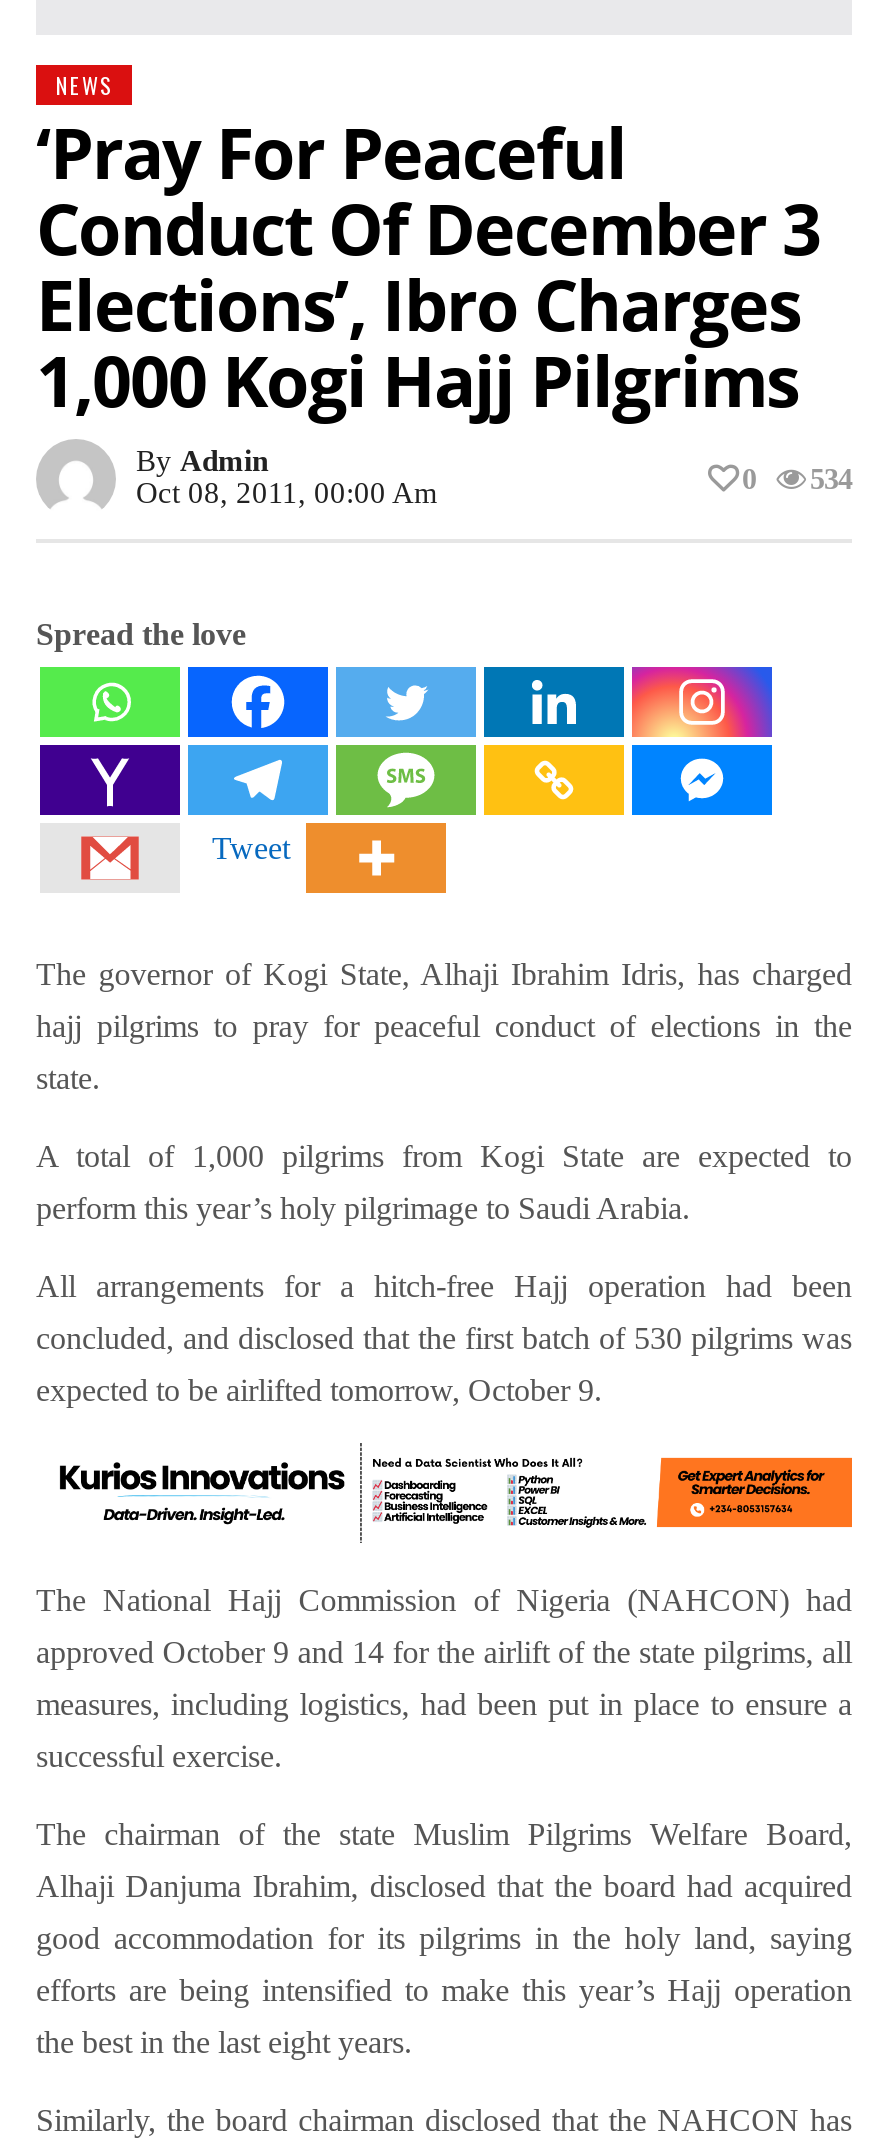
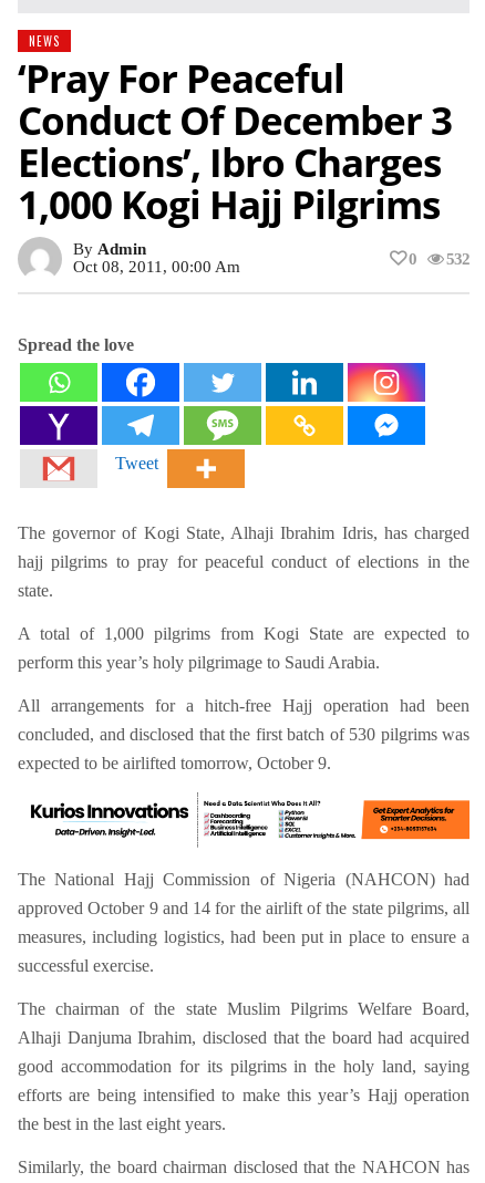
- 0 534
+ 0 532
